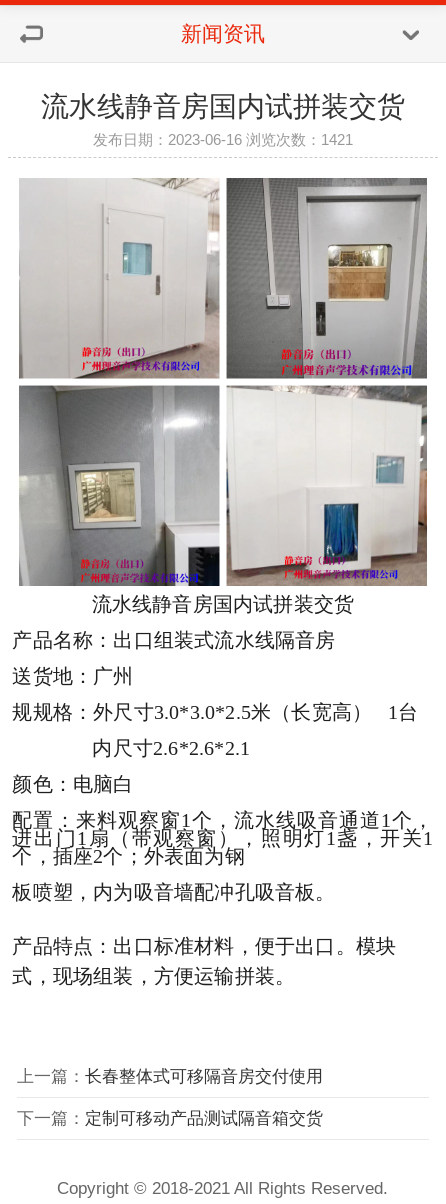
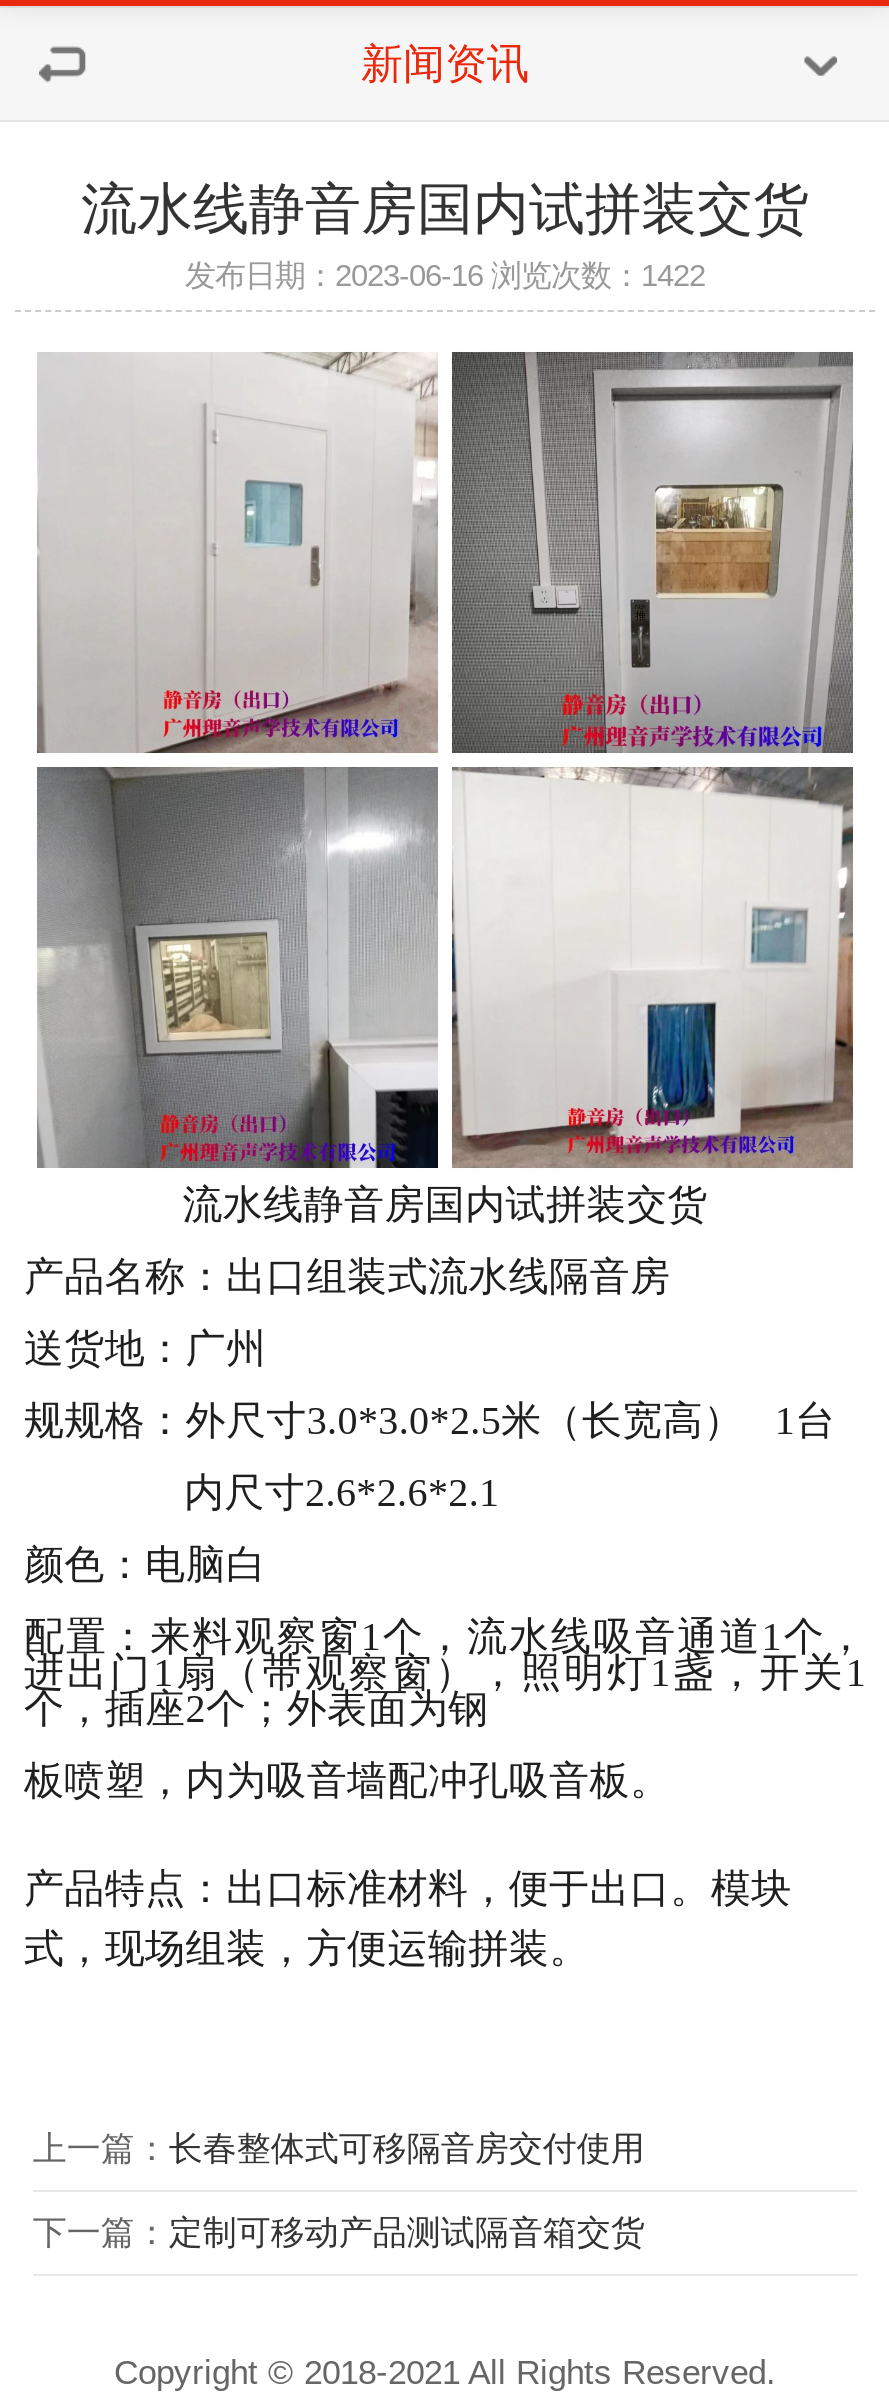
- 发布日期：2023-06-16 浏览次数：1421
+ 发布日期：2023-06-16 浏览次数：1422
